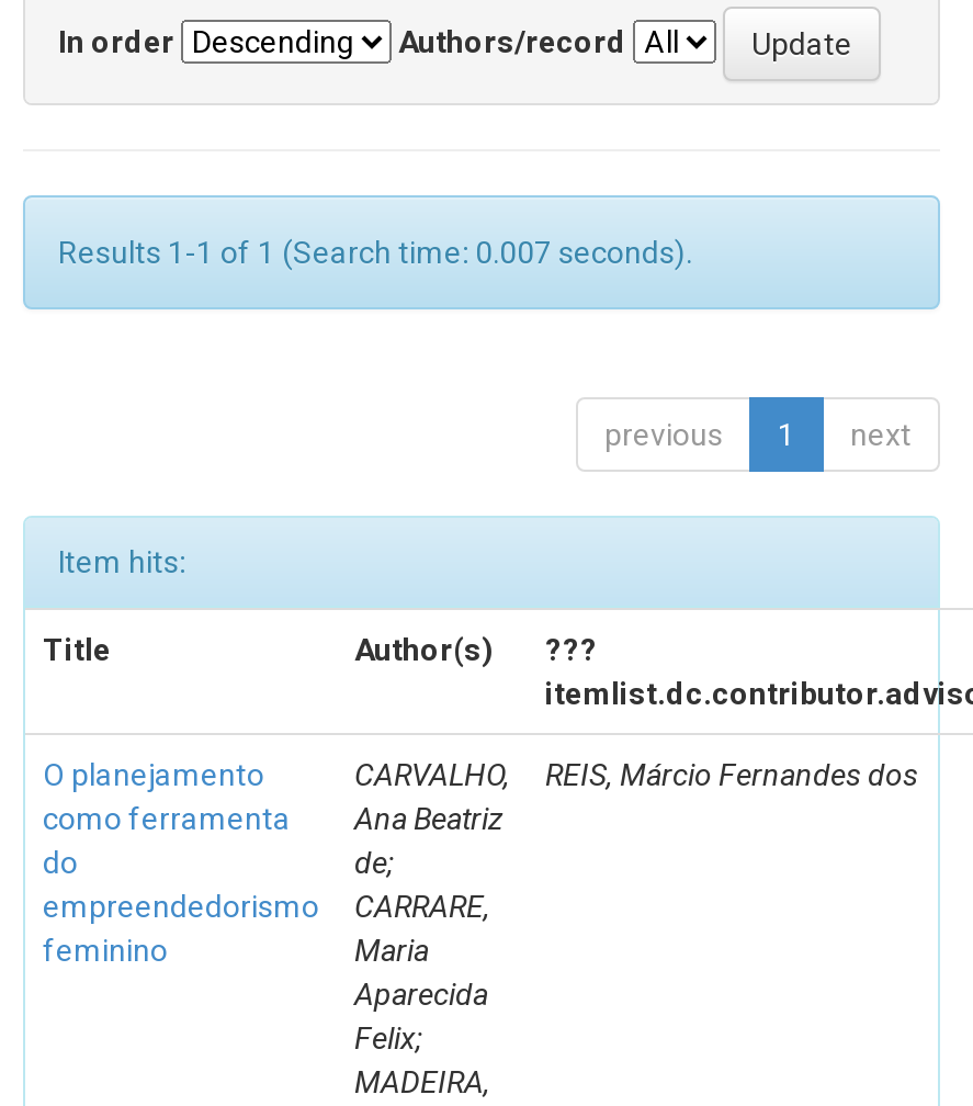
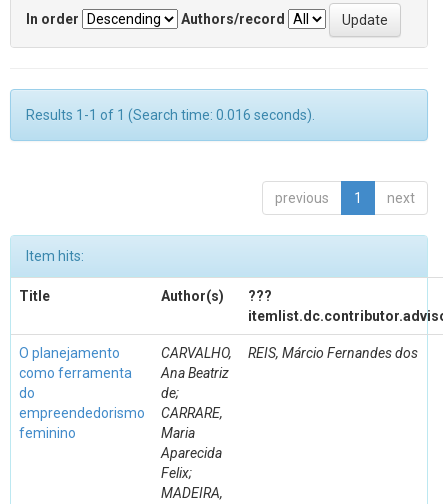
- Results 1-1 of 1 (Search time: 0.007 seconds).
+ Results 1-1 of 1 (Search time: 0.016 seconds).
